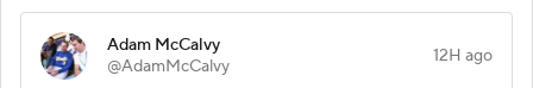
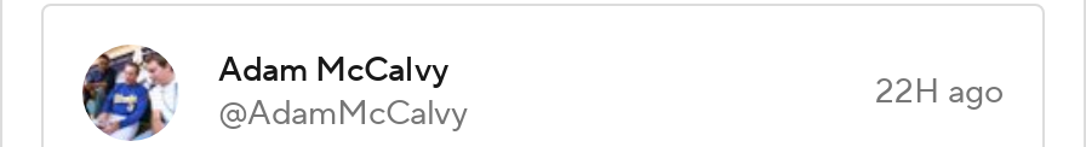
- 12H ago
+ 22H ago
